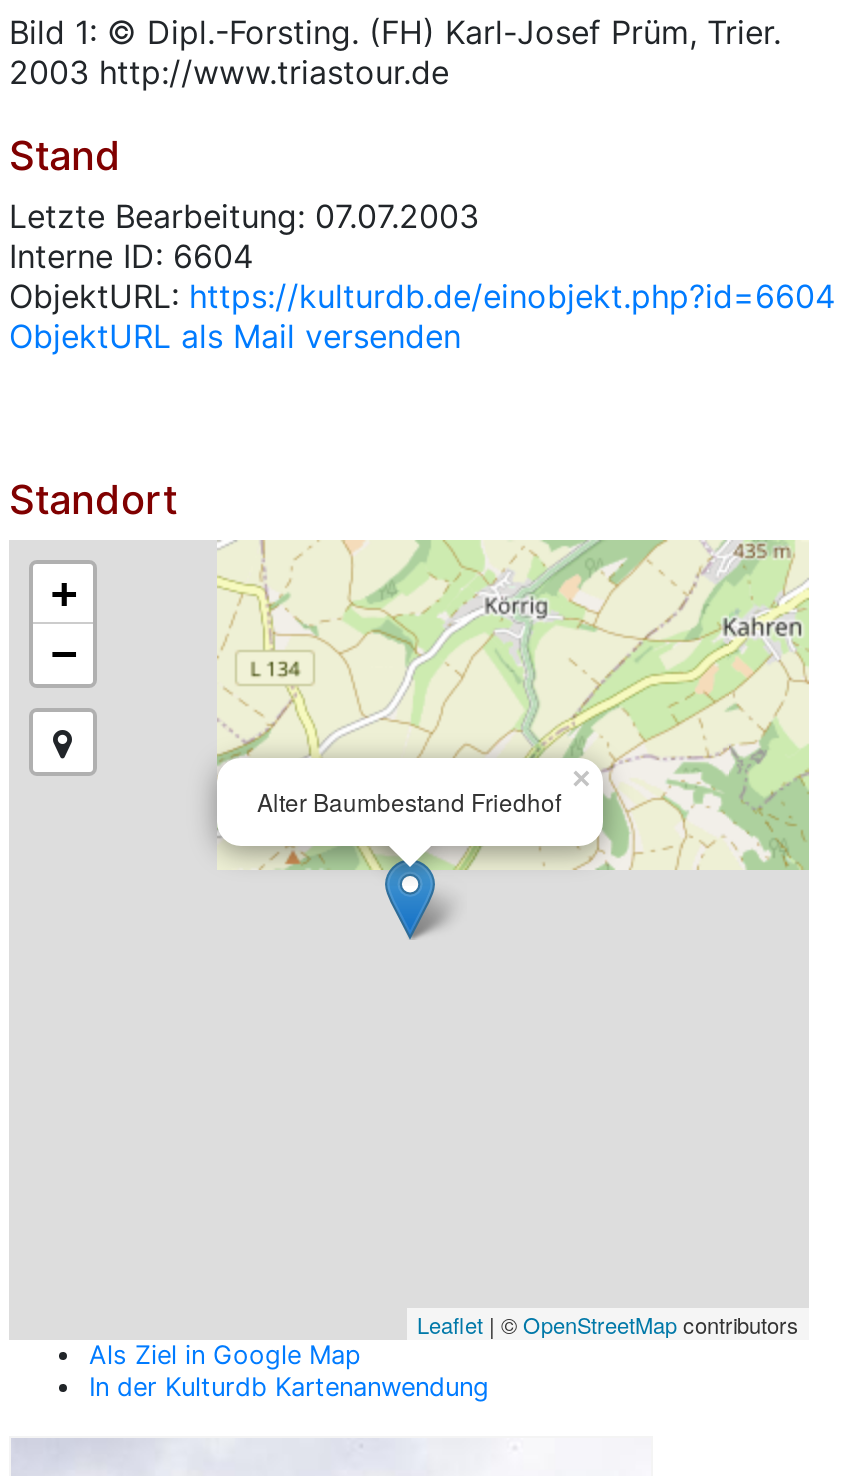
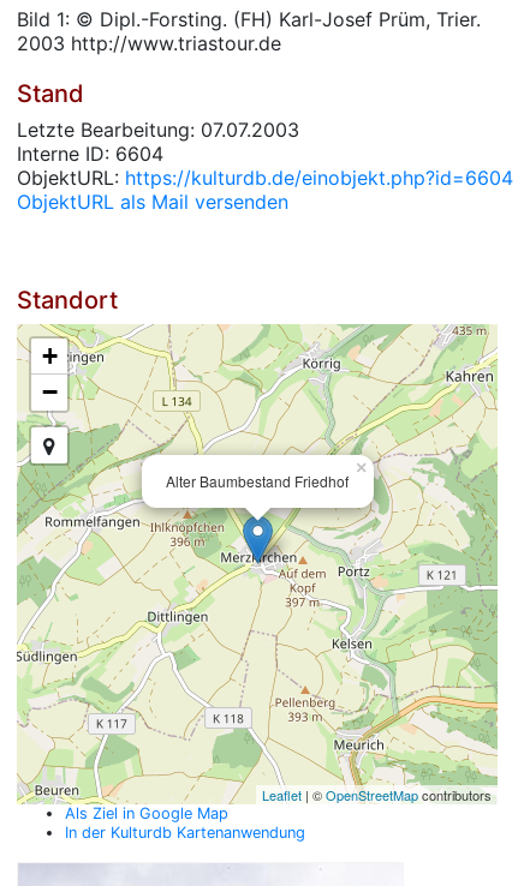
- [image]
+ [image]
